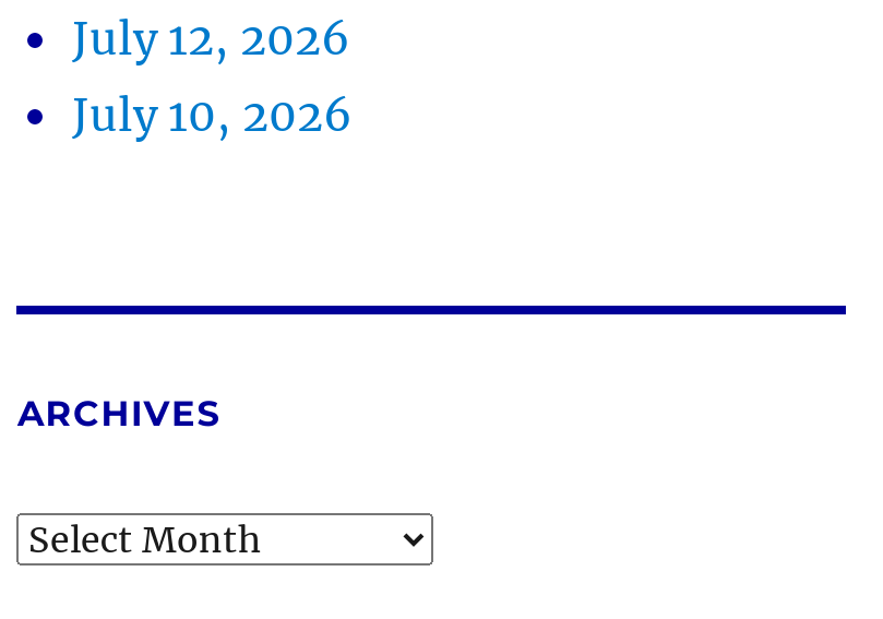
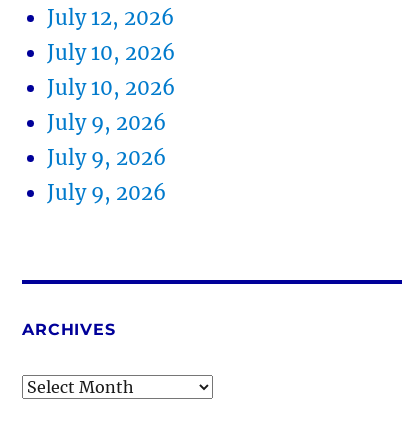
+ July 10, 2026
+ July 9, 2026
+ July 9, 2026
+ July 9, 2026
